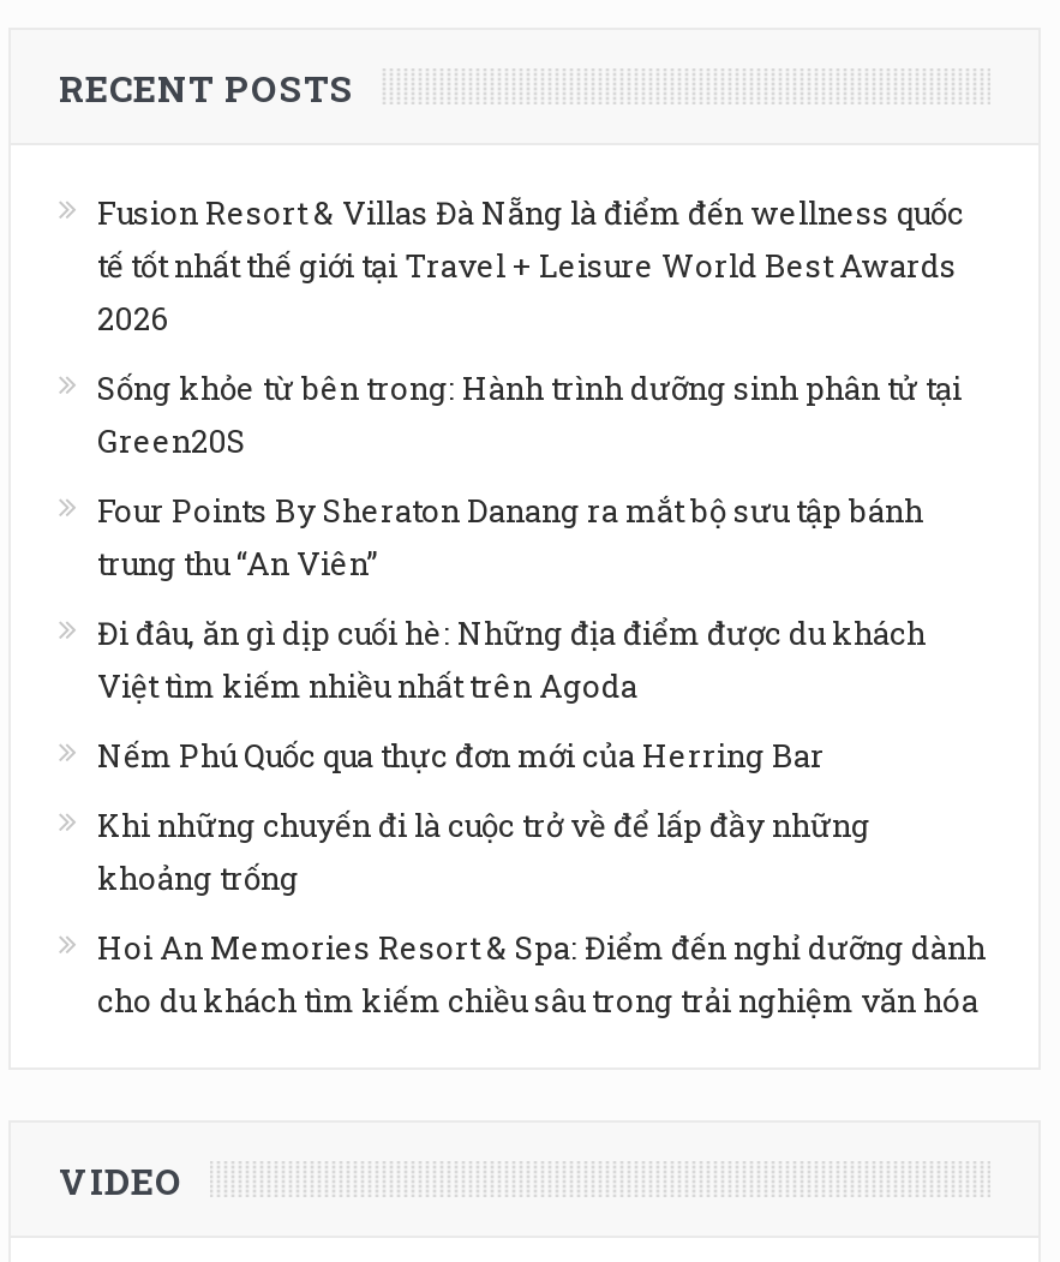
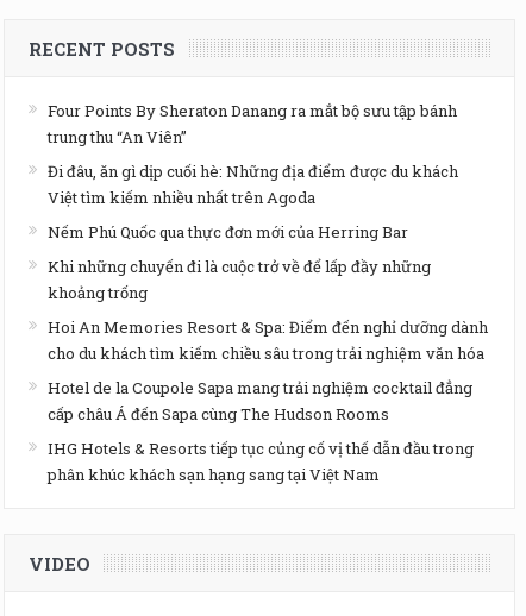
- Fusion Resort & Villas Đà Nẵng là điểm đến wellness quốc
- tế tốt nhất thế giới tại Travel + Leisure World Best Awards
- 2026
- Sống khỏe từ bên trong: Hành trình dưỡng sinh phân tử tại
- Green20S

moved up: Four Points By Sheraton Danang ra mắt bộ sưu tập bánh | trung thu “An Viên” | Đi đâu, ăn gì dịp cuối hè: Những địa điểm được du khách | ... | Hoi An Memories Resort & Spa: Điểm đến nghỉ dưỡng dành | cho du khách tìm kiếm chiều sâu trong trải nghiệm văn hóa

+ Hotel de la Coupole Sapa mang trải nghiệm cocktail đẳng
+ cấp châu Á đến Sapa cùng The Hudson Rooms
+ IHG Hotels & Resorts tiếp tục củng cố vị thế dẫn đầu trong
+ phân khúc khách sạn hạng sang tại Việt Nam
